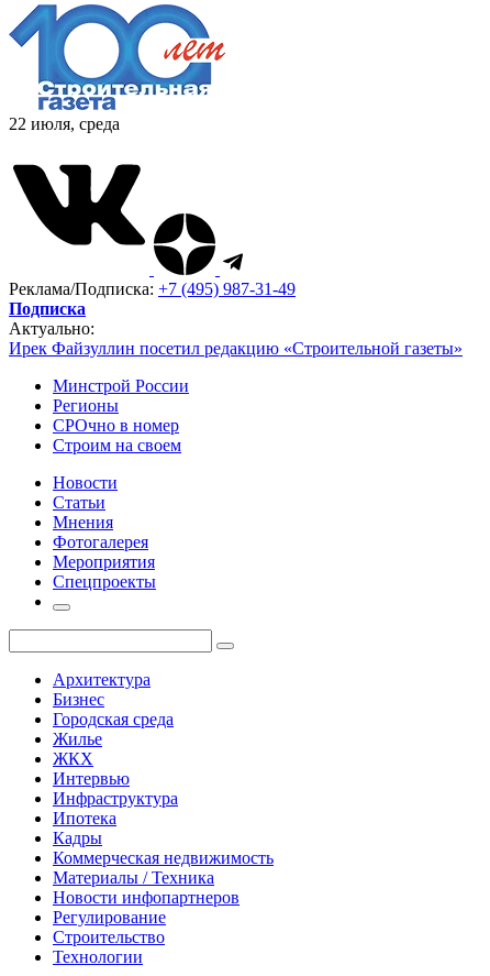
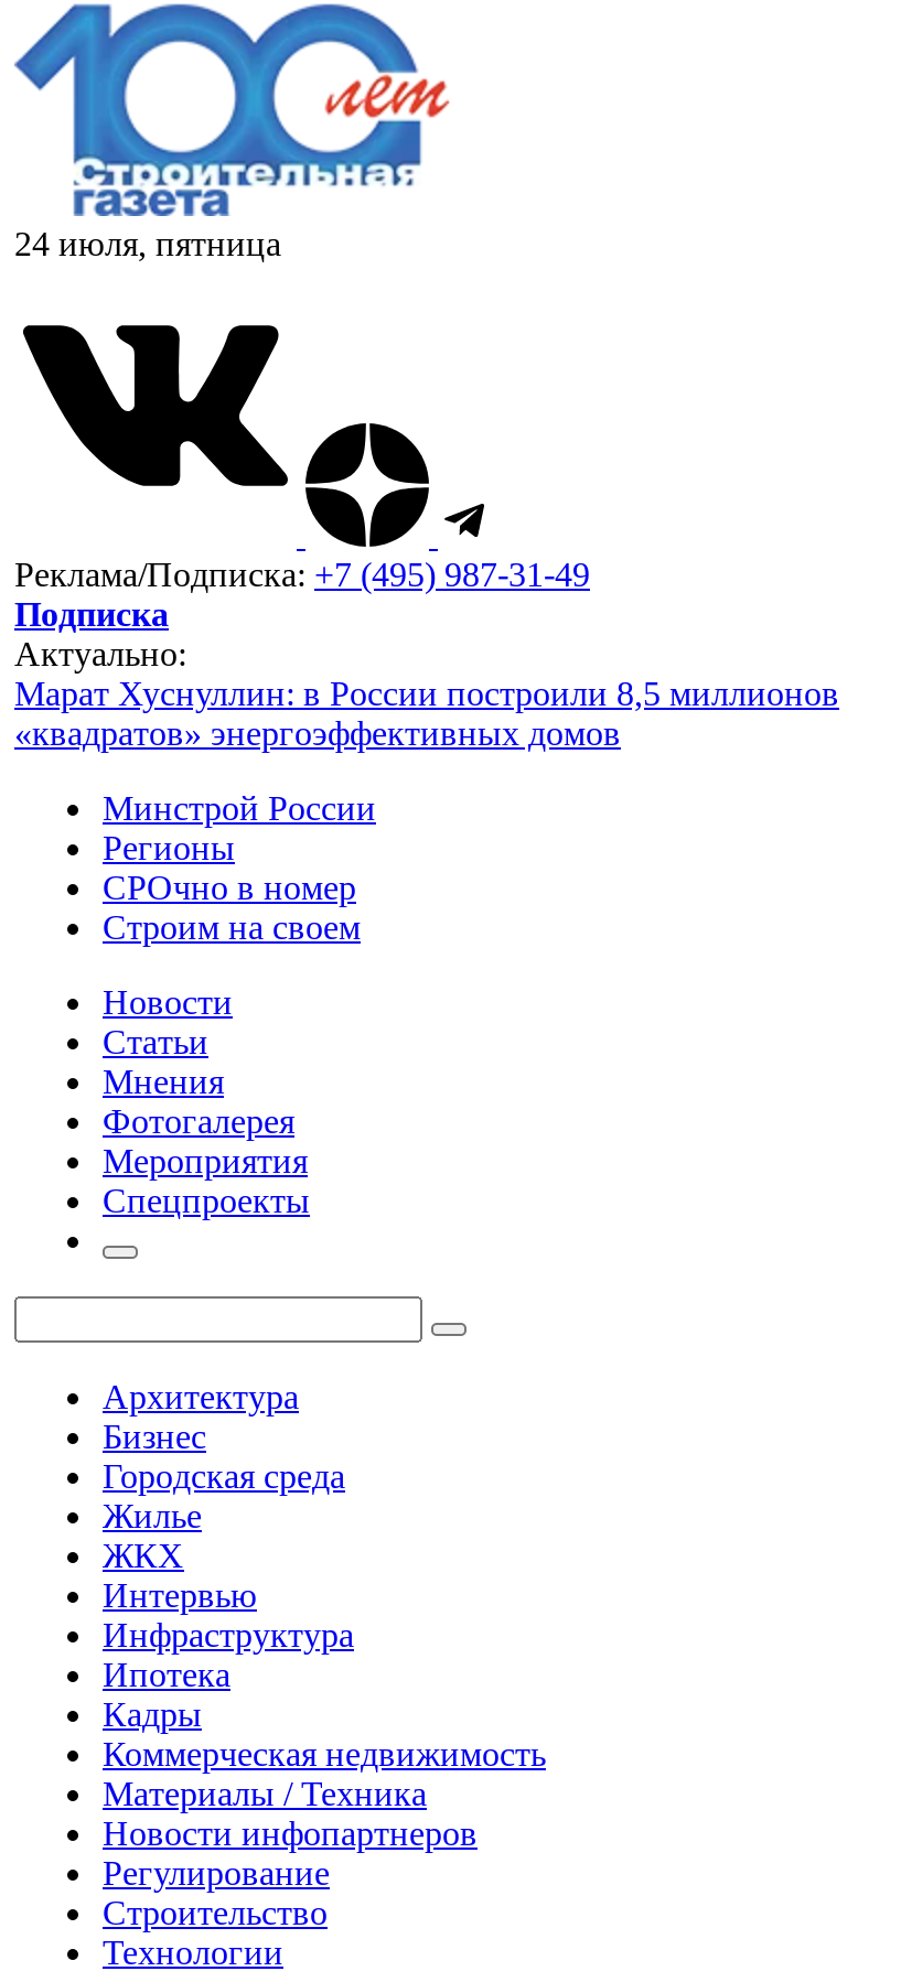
- 22 июля, среда
+ 24 июля, пятница

- Ирек Файзуллин посетил редакцию «Строительной газеты»
+ Марат Хуснуллин: в России построили 8,5 миллионов
+ «квадратов» энергоэффективных домов
